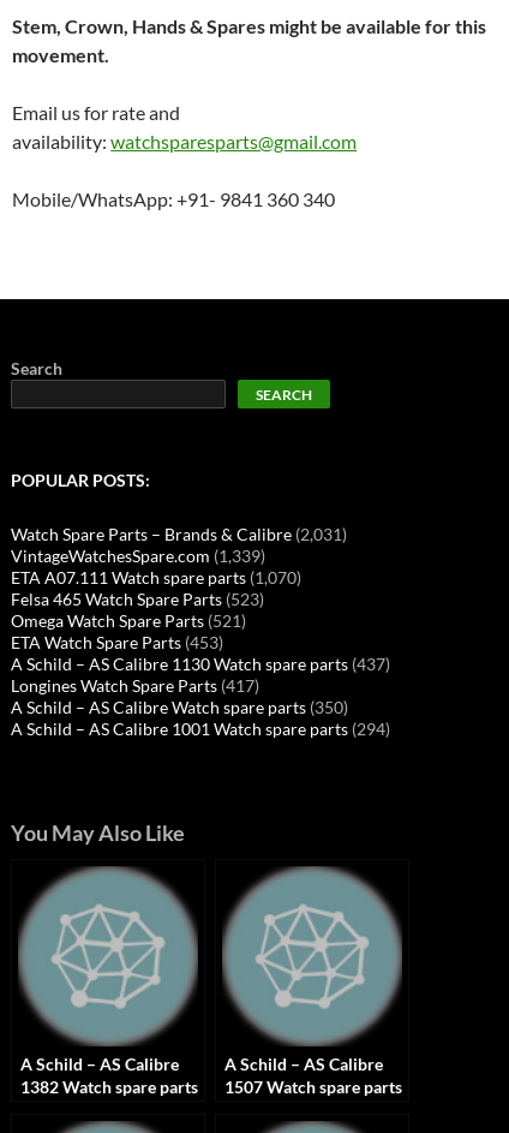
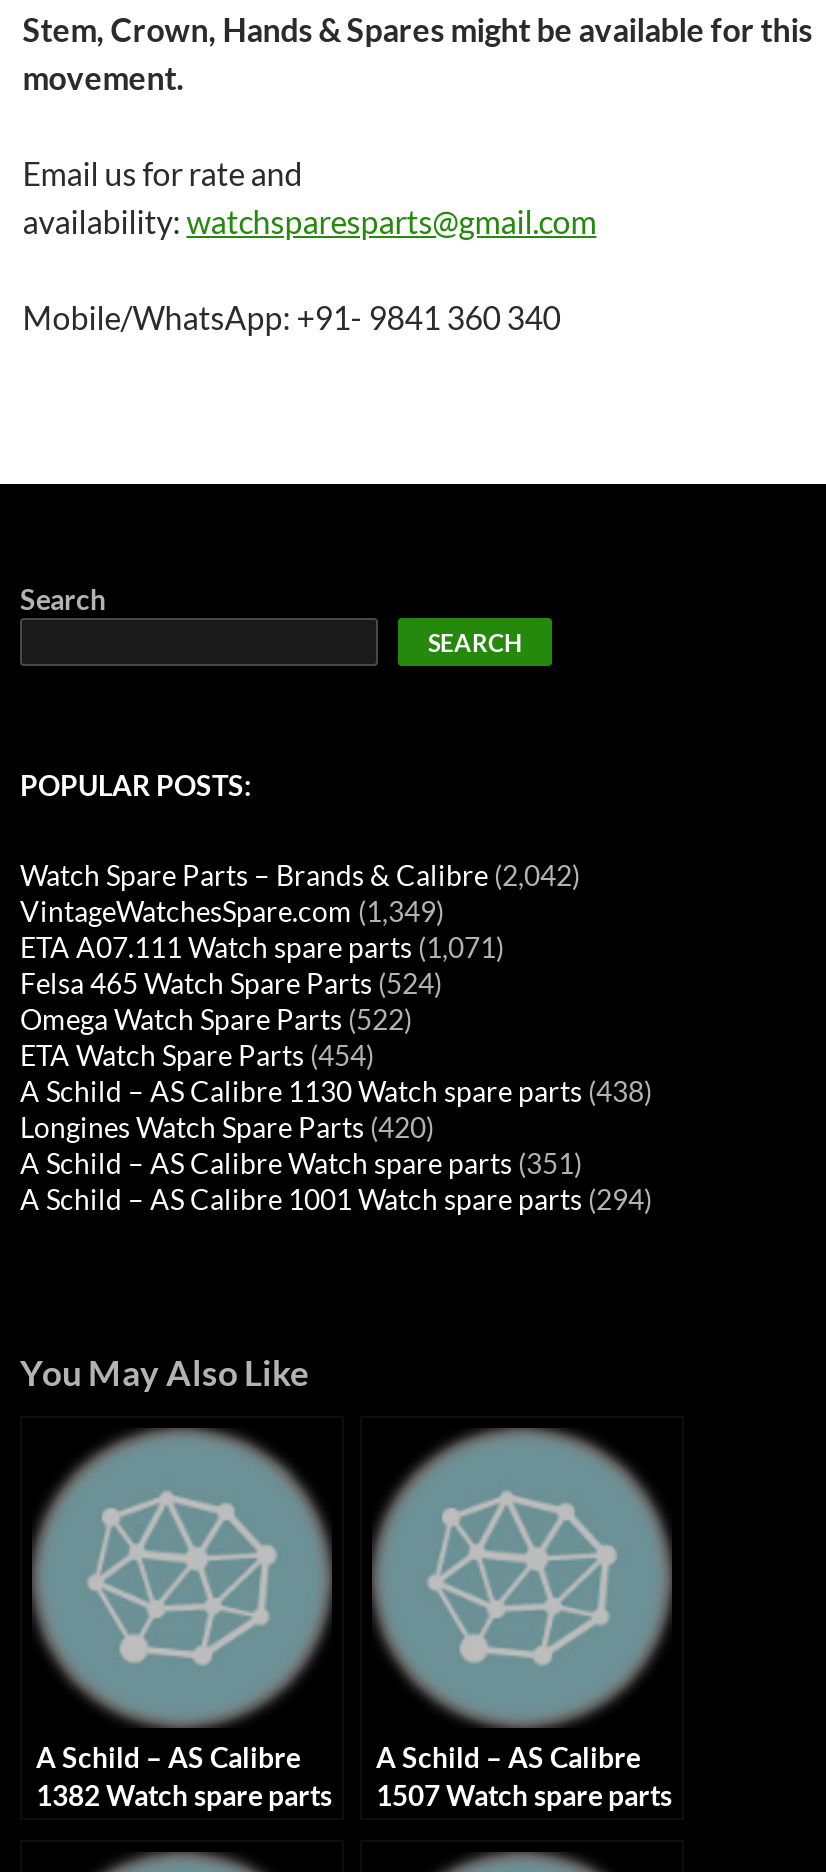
- Watch Spare Parts – Brands & Calibre (2,031)
+ Watch Spare Parts – Brands & Calibre (2,042)

- VintageWatchesSpare.com (1,339)
+ VintageWatchesSpare.com (1,349)

- ETA A07.111 Watch spare parts (1,070)
+ ETA A07.111 Watch spare parts (1,071)

- Felsa 465 Watch Spare Parts (523)
+ Felsa 465 Watch Spare Parts (524)

- Omega Watch Spare Parts (521)
+ Omega Watch Spare Parts (522)

- ETA Watch Spare Parts (453)
+ ETA Watch Spare Parts (454)

- A Schild – AS Calibre 1130 Watch spare parts (437)
+ A Schild – AS Calibre 1130 Watch spare parts (438)

- Longines Watch Spare Parts (417)
+ Longines Watch Spare Parts (420)

- A Schild – AS Calibre Watch spare parts (350)
+ A Schild – AS Calibre Watch spare parts (351)
